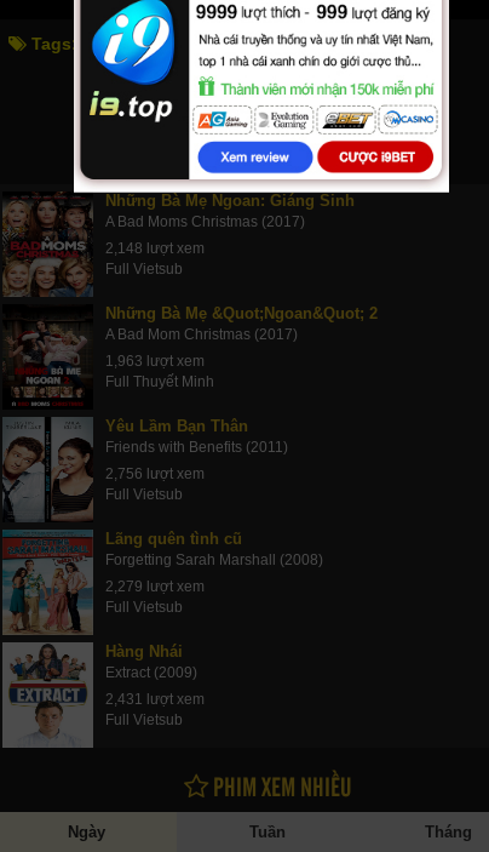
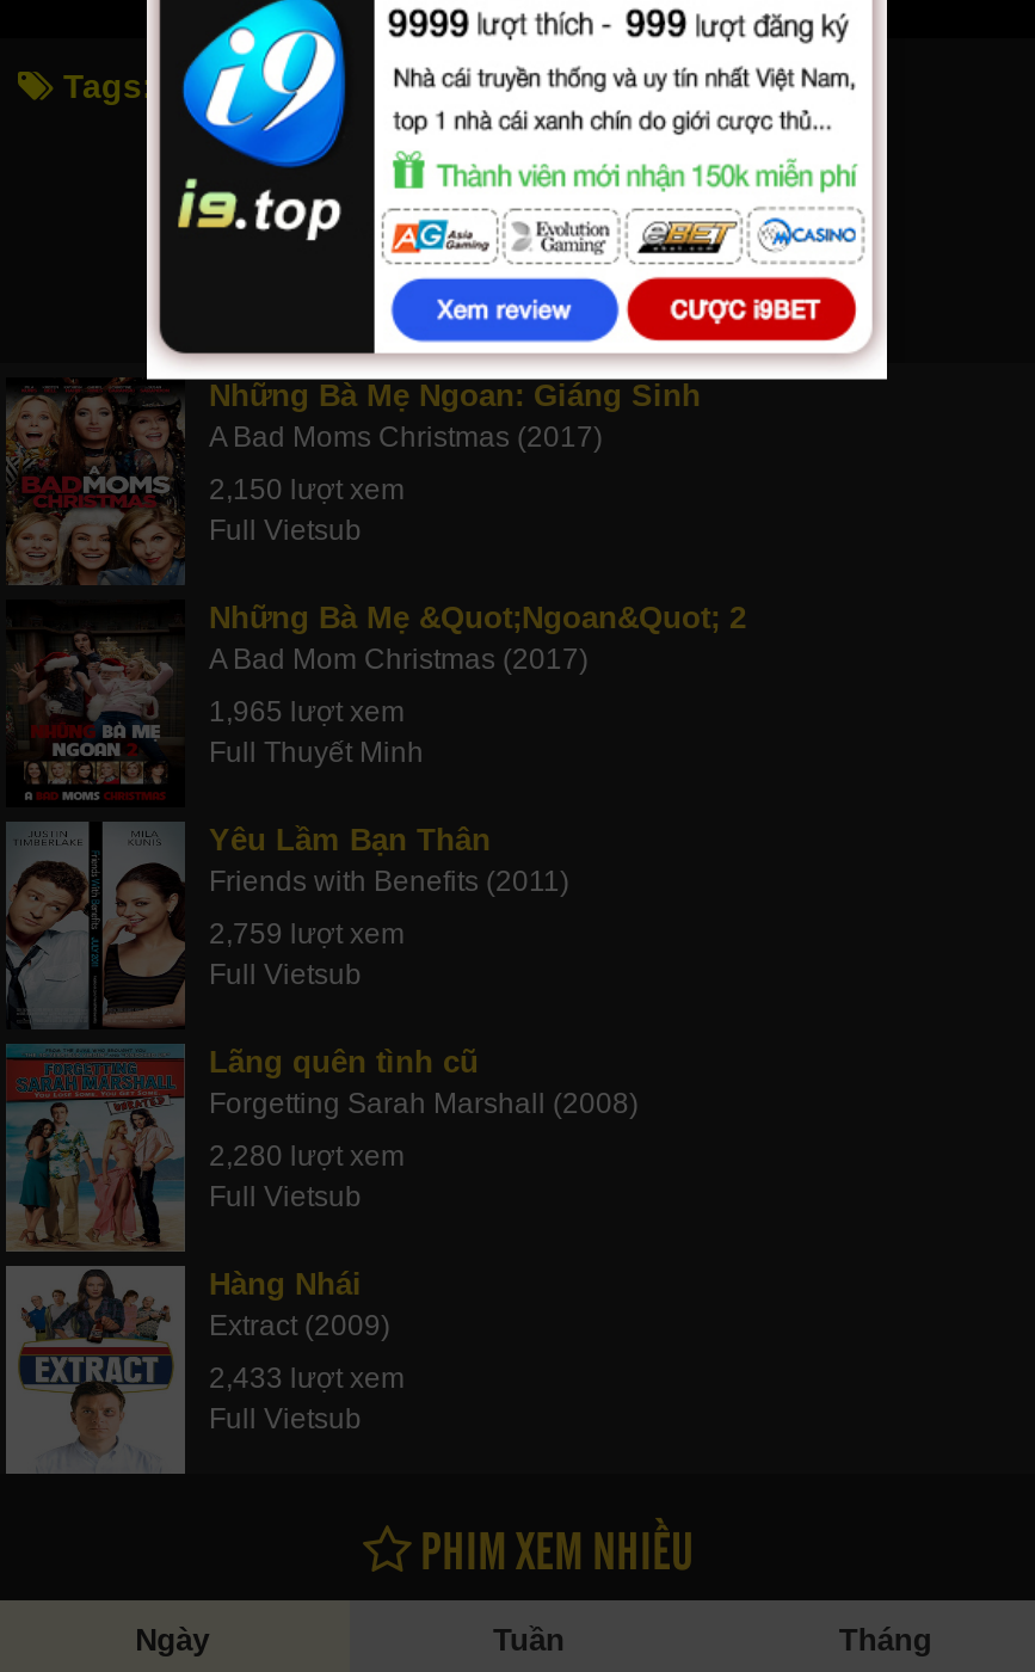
- 2,148 lượt xem
+ 2,150 lượt xem

- 1,963 lượt xem
+ 1,965 lượt xem

- 2,756 lượt xem
+ 2,759 lượt xem

- 2,279 lượt xem
+ 2,280 lượt xem

- 2,431 lượt xem
+ 2,433 lượt xem
